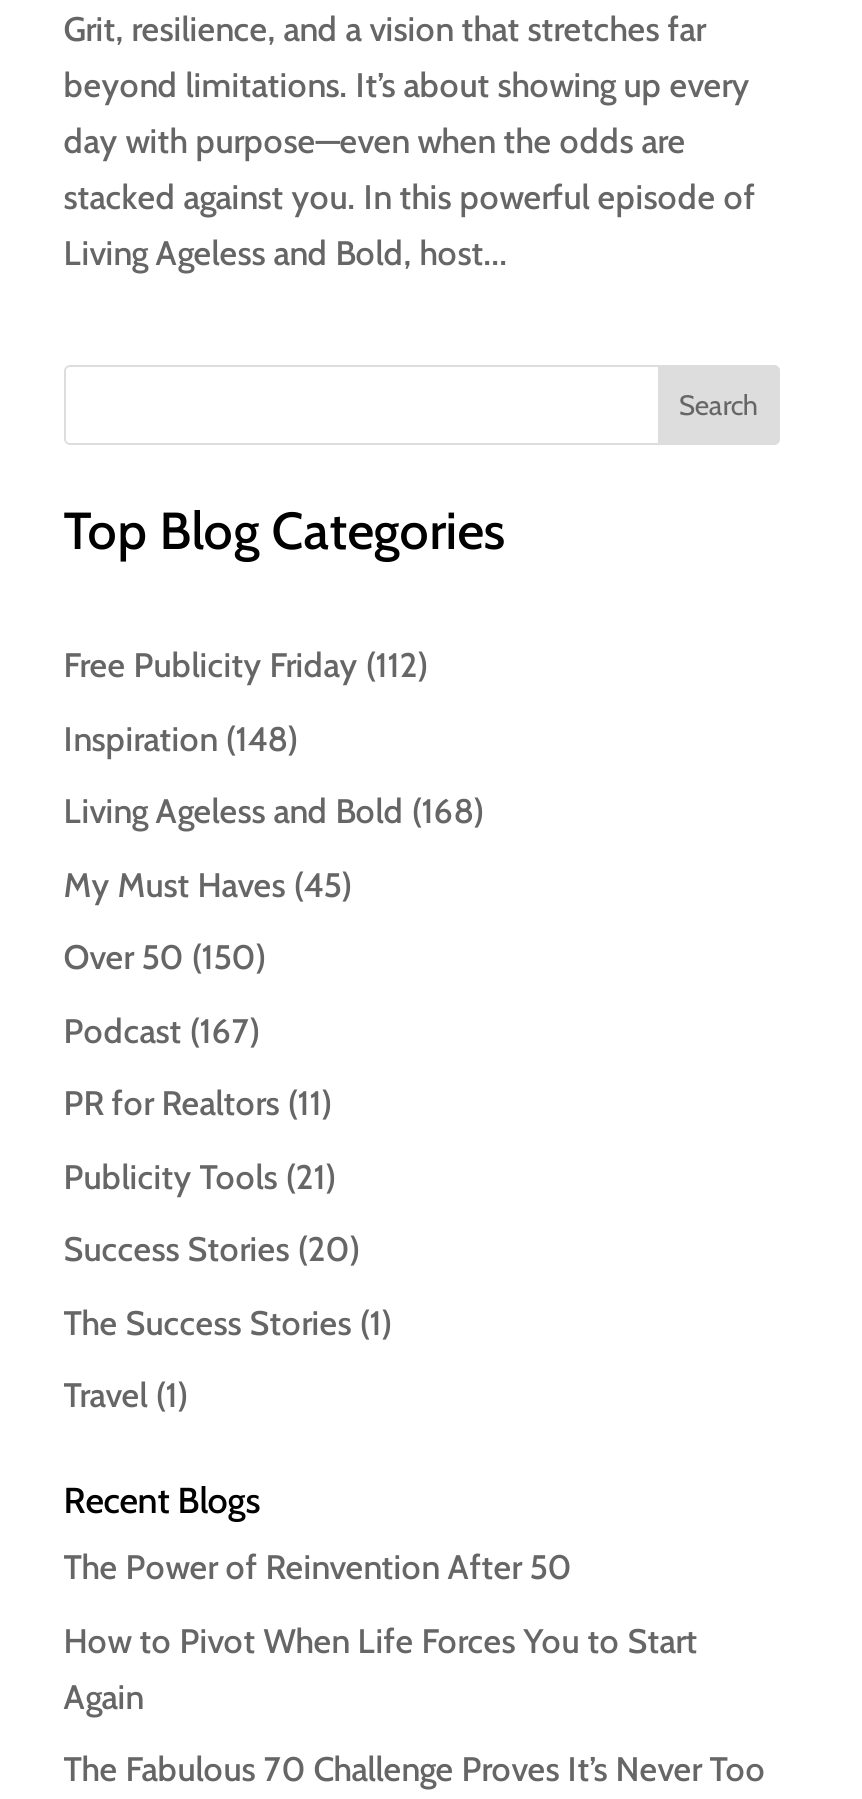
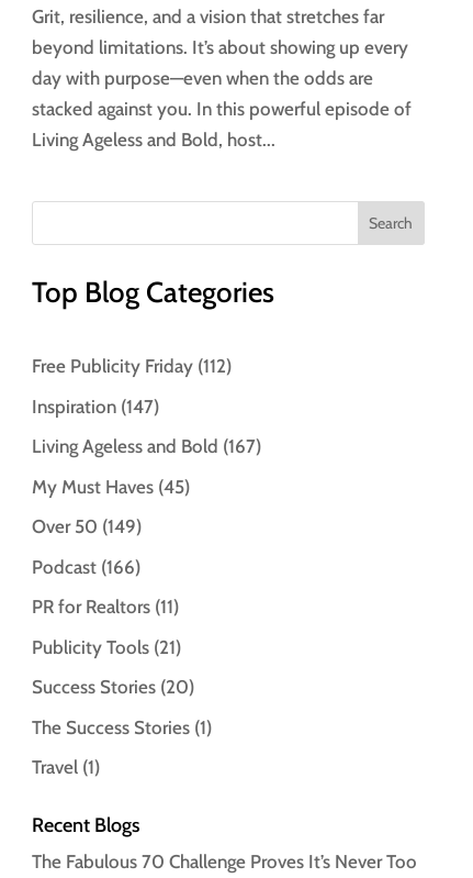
- Inspiration (148)
+ Inspiration (147)

- Living Ageless and Bold (168)
+ Living Ageless and Bold (167)

- Over 50 (150)
+ Over 50 (149)

- Podcast (167)
+ Podcast (166)

- The Power of Reinvention After 50
- How to Pivot When Life Forces You to Start
- Again
